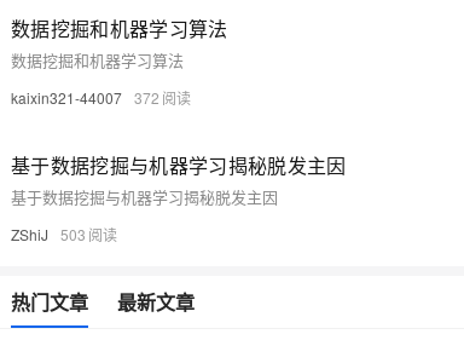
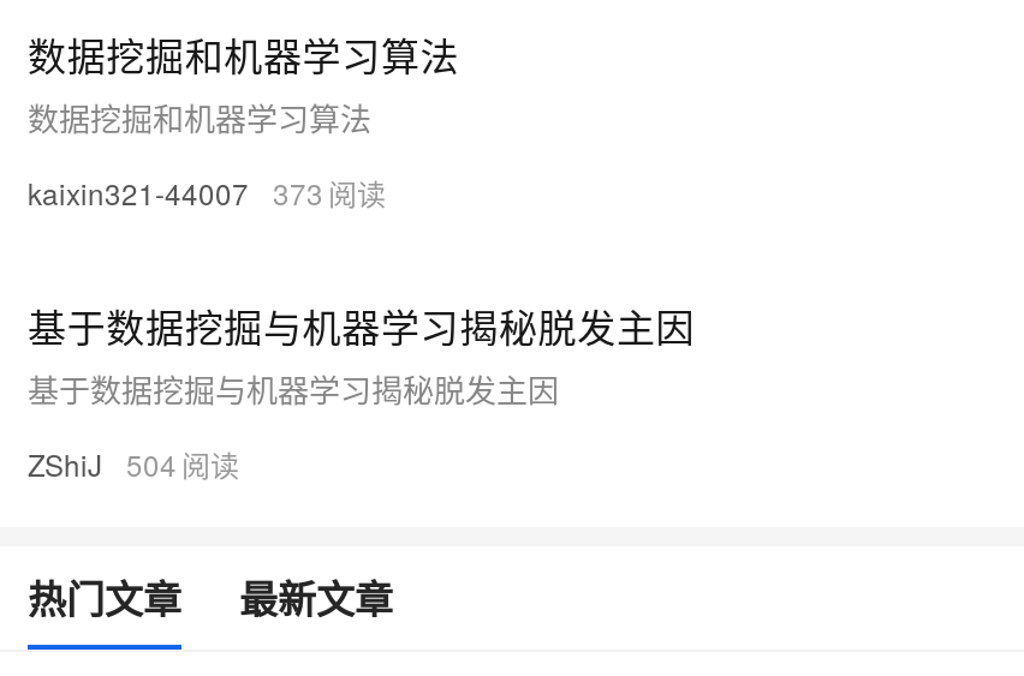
- kaixin321-44007 372
+ kaixin321-44007 373

- ZShiJ 503
+ ZShiJ 504
